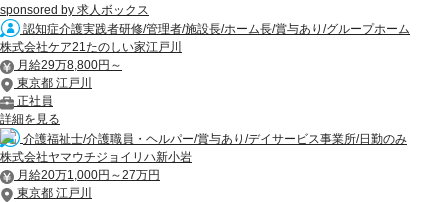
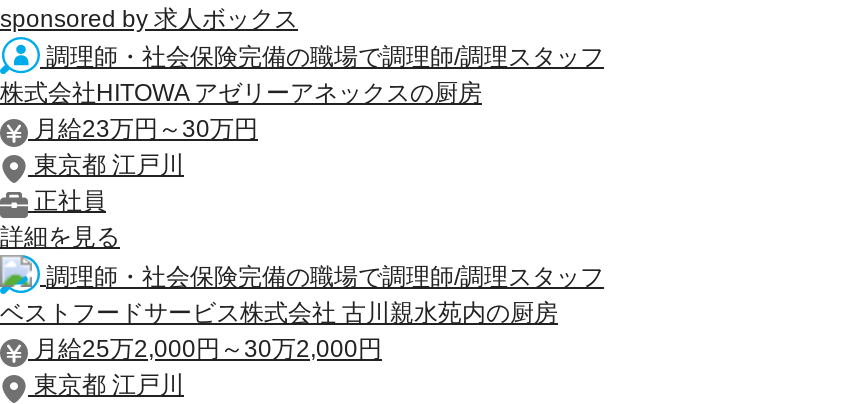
- 認知症介護実践者研修/管理者/施設長/ホーム長/賞与あり/グループホーム
- 株式会社ケア21たのしい家江戸川
- 月給29万8,800円～
+ 調理師・社会保険完備の職場で調理師/調理スタッフ
+ 株式会社HITOWA アゼリーアネックスの厨房
+ 月給23万円～30万円

- 介護福祉士/介護職員・ヘルパー/賞与あり/デイサービス事業所/日勤のみ
- 株式会社ヤマウチジョイリハ新小岩
- 月給20万1,000円～27万円
+ 調理師・社会保険完備の職場で調理師/調理スタッフ
+ ベストフードサービス株式会社 古川親水苑内の厨房
+ 月給25万2,000円～30万2,000円
